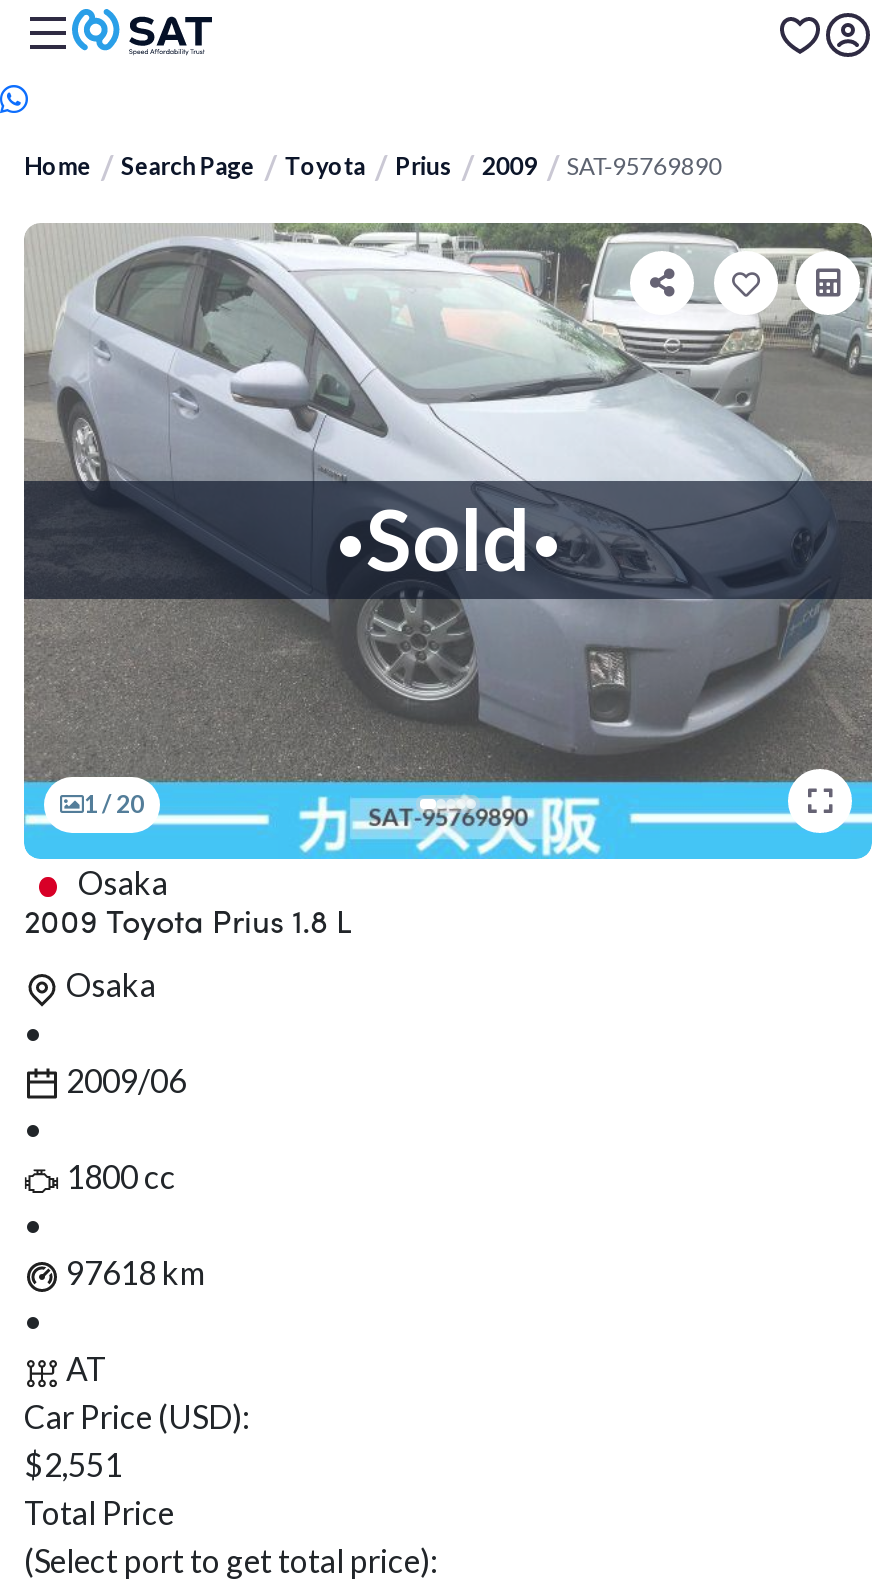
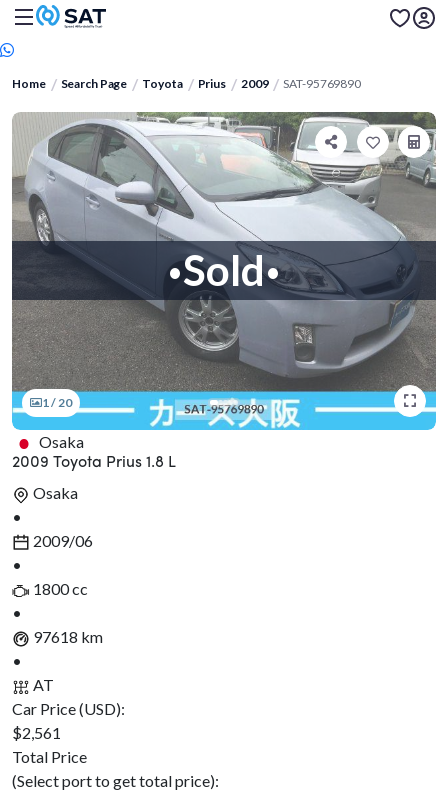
- $2,551
+ $2,561
